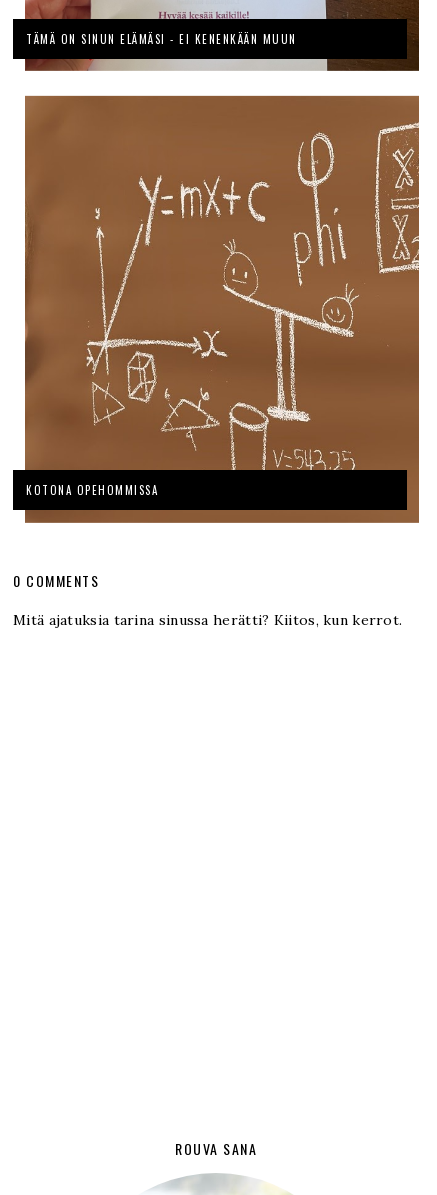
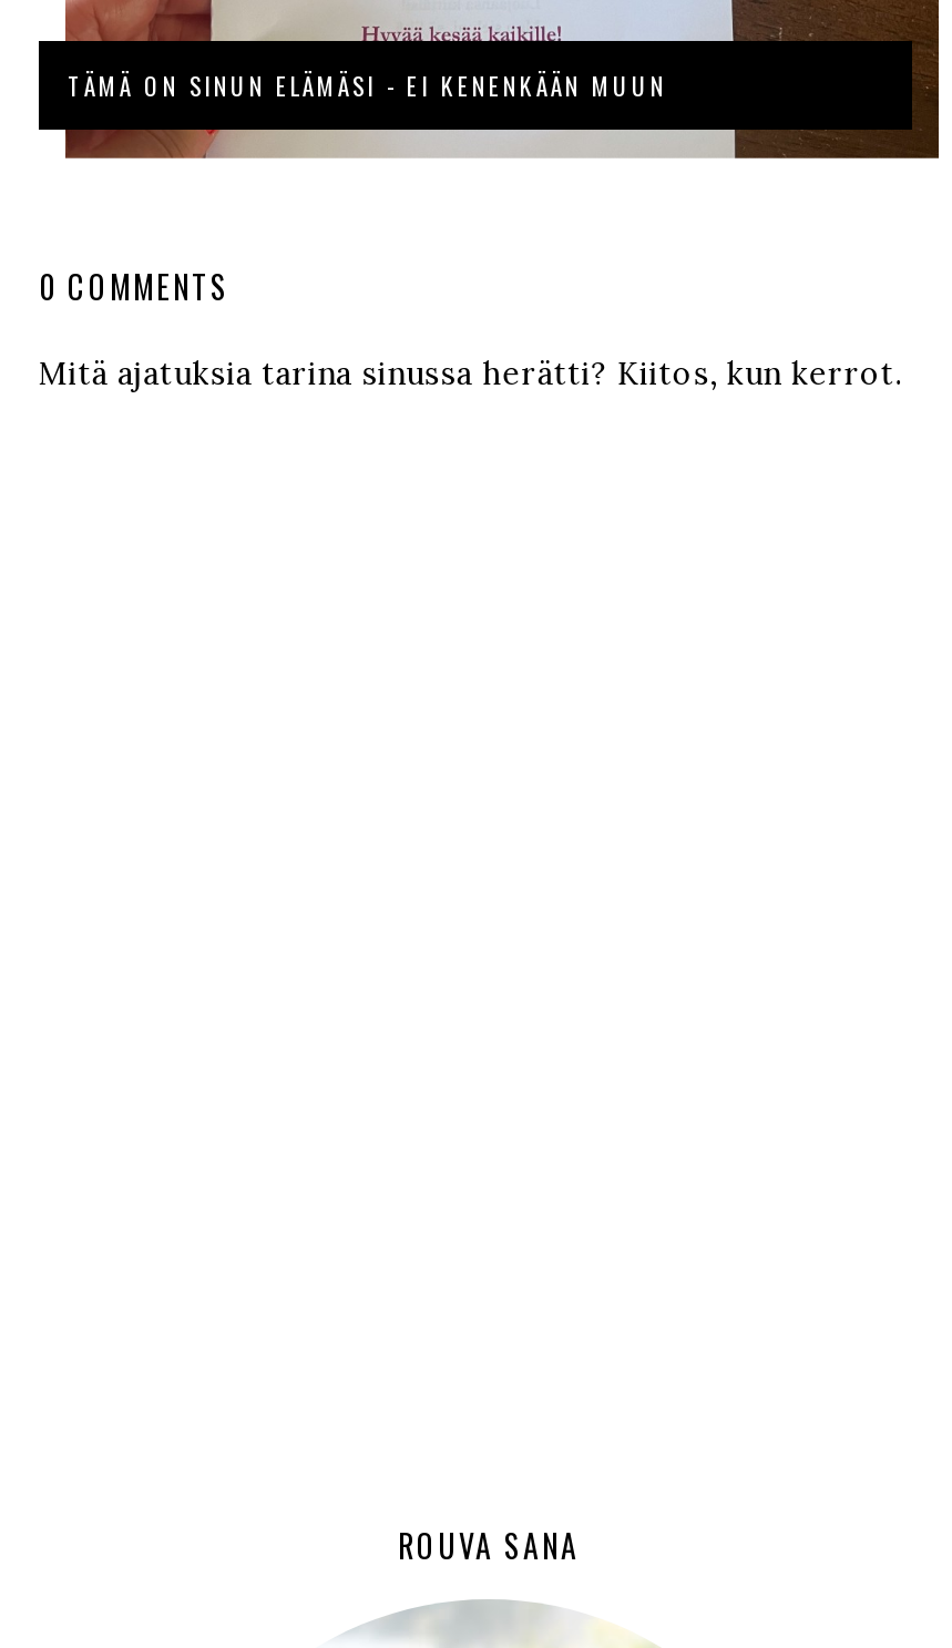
- [image]
- KOTONA OPEHOMMISSA
